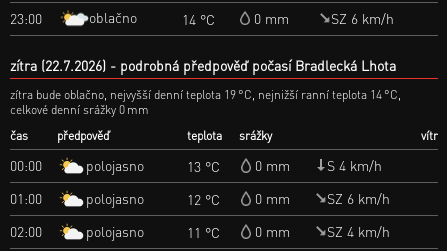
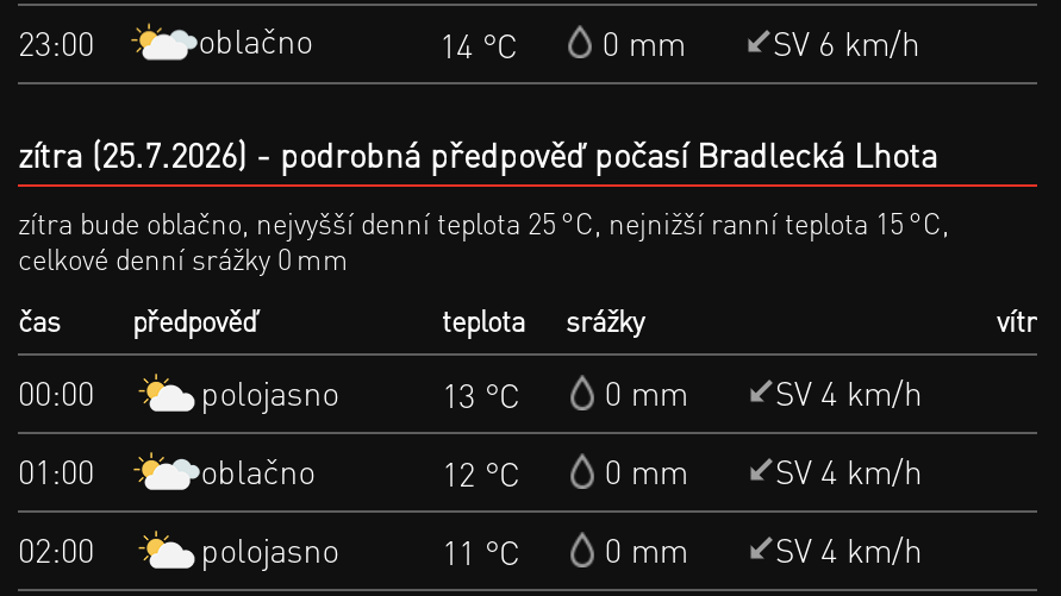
- SZ 6 km/h
+ SV 6 km/h

- zítra (22.7.2026) podrobná předpověď počasí Bradlecká Lhota
+ zítra (25.7.2026) podrobná předpověď počasí Bradlecká Lhota

- zítra bude oblačno, nejvyšší denní teplota 19 °C, nejnižší ranní teplota 14 °C,
+ zítra bude oblačno, nejvyšší denní teplota 25 °C, nejnižší ranní teplota 15 °C,

- S 4 km/h
+ SV 4 km/h

- polojasno
+ oblačno

- SZ 6 km/h
+ SV 4 km/h

- SZ 4 km/h
+ SV 4 km/h
